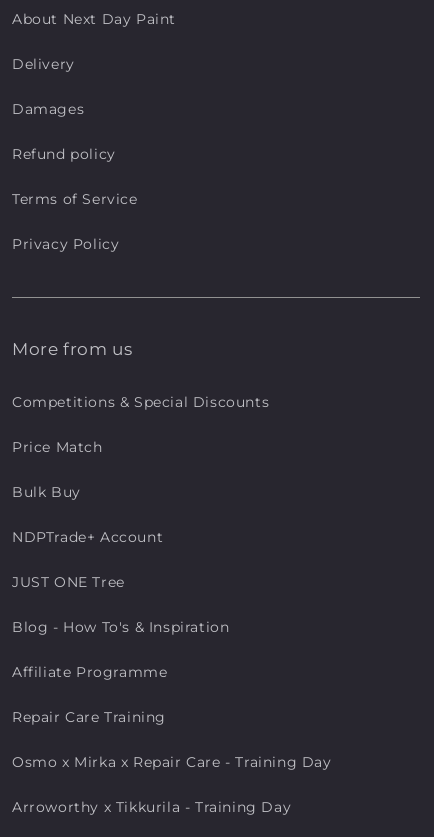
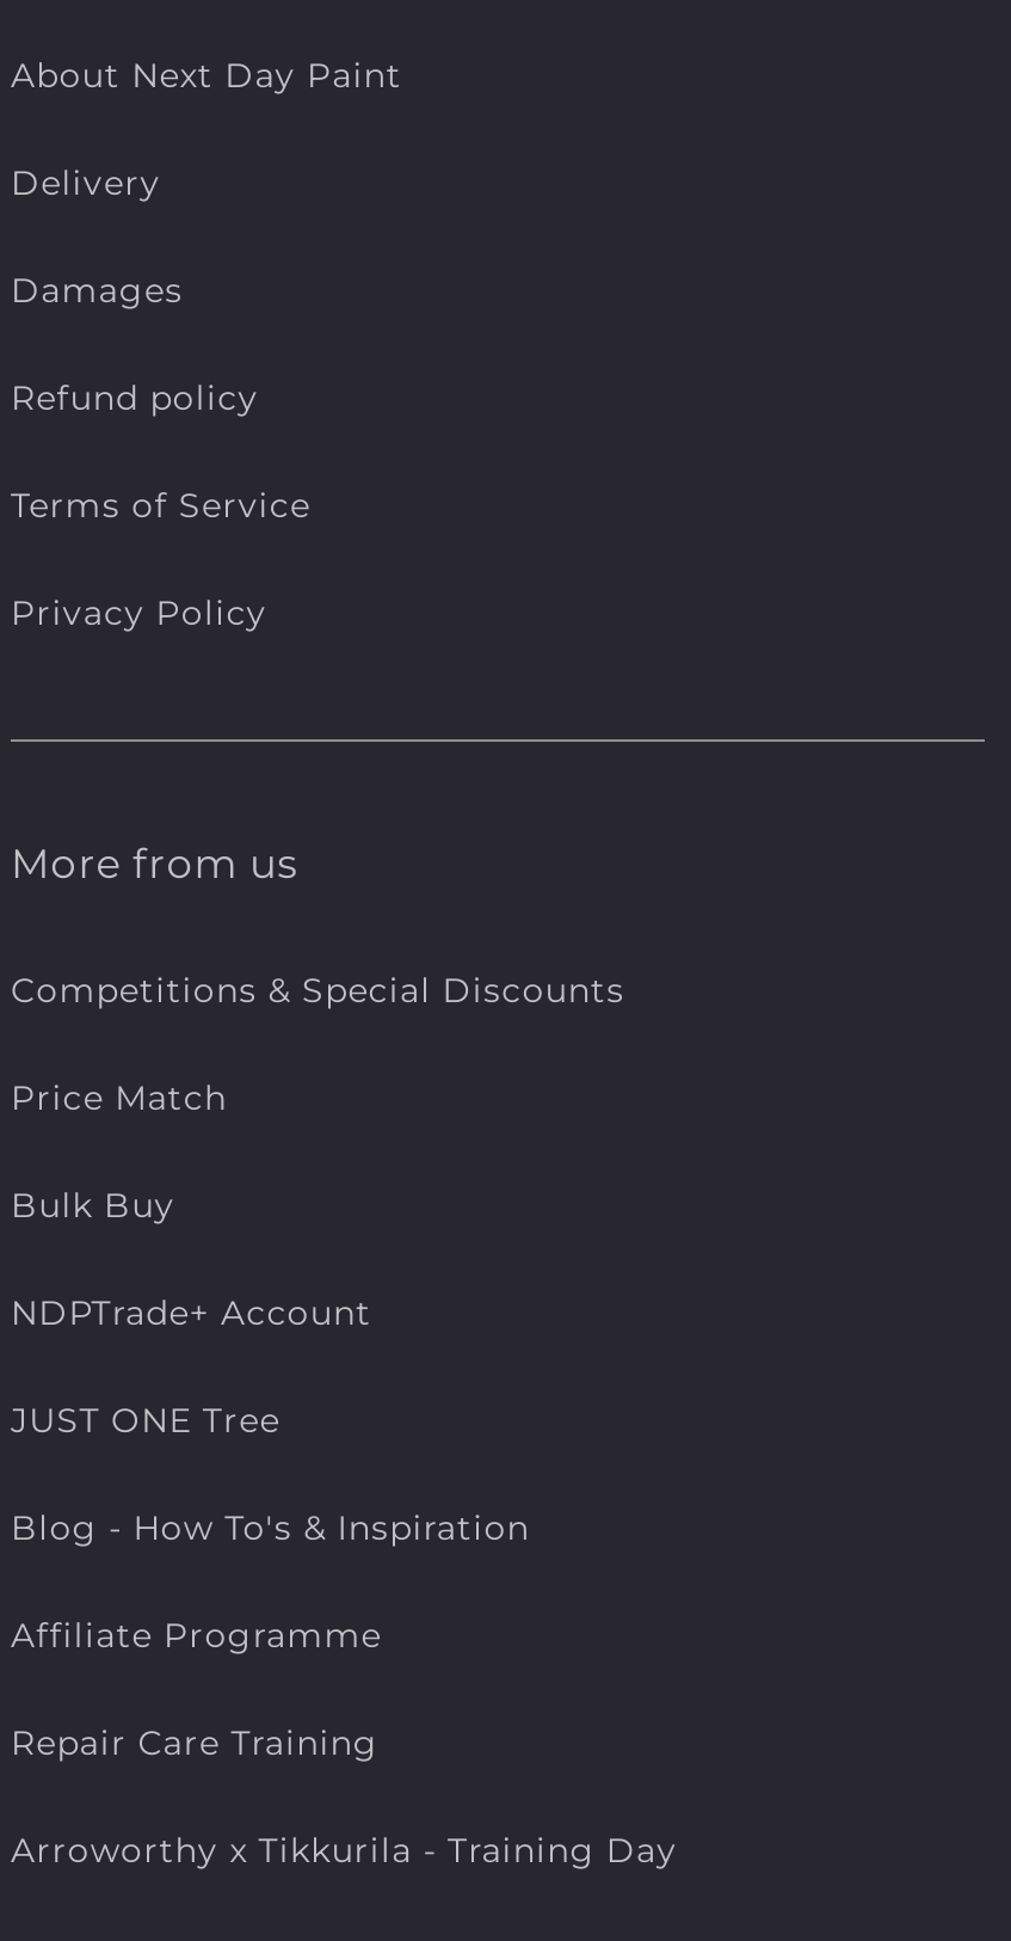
- Osmo x Mirka x Repair Care - Training Day
